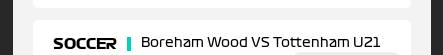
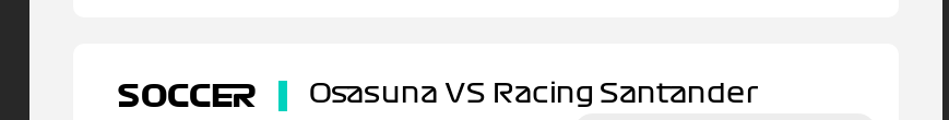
- Boreham Wood VS Tottenham U21
+ Osasuna VS Racing Santander
